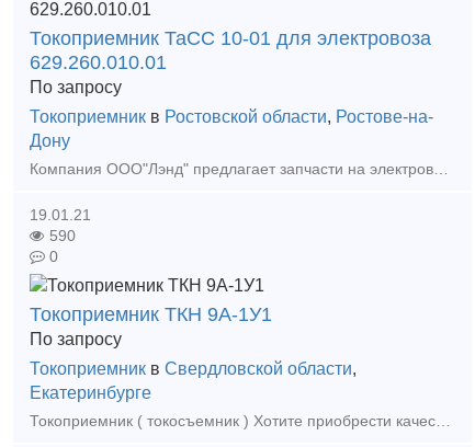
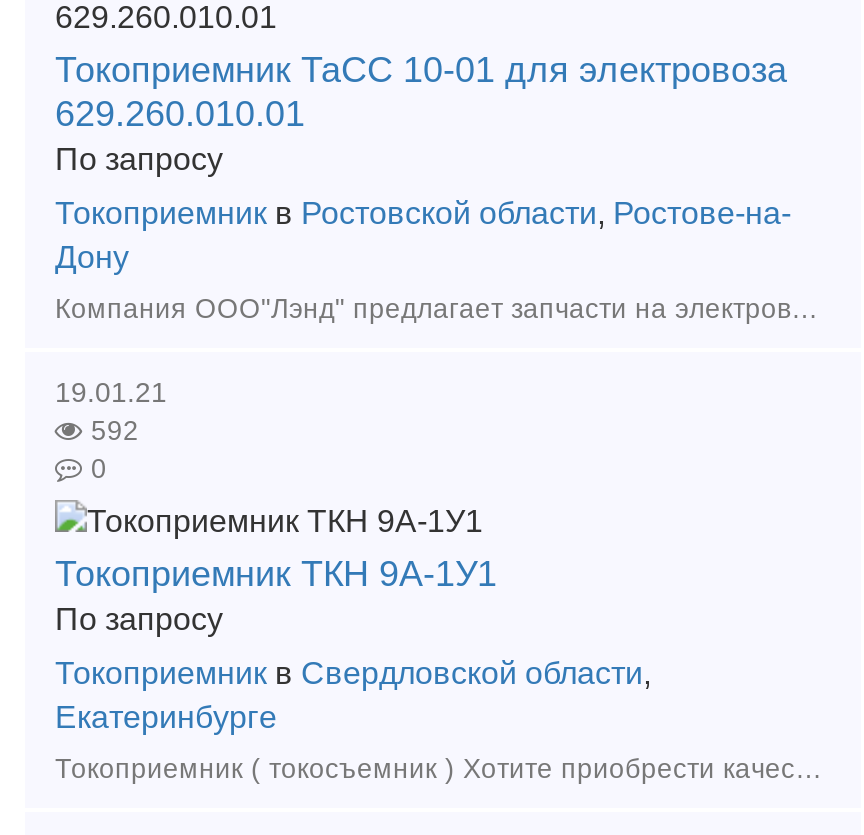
- 590
+ 592
